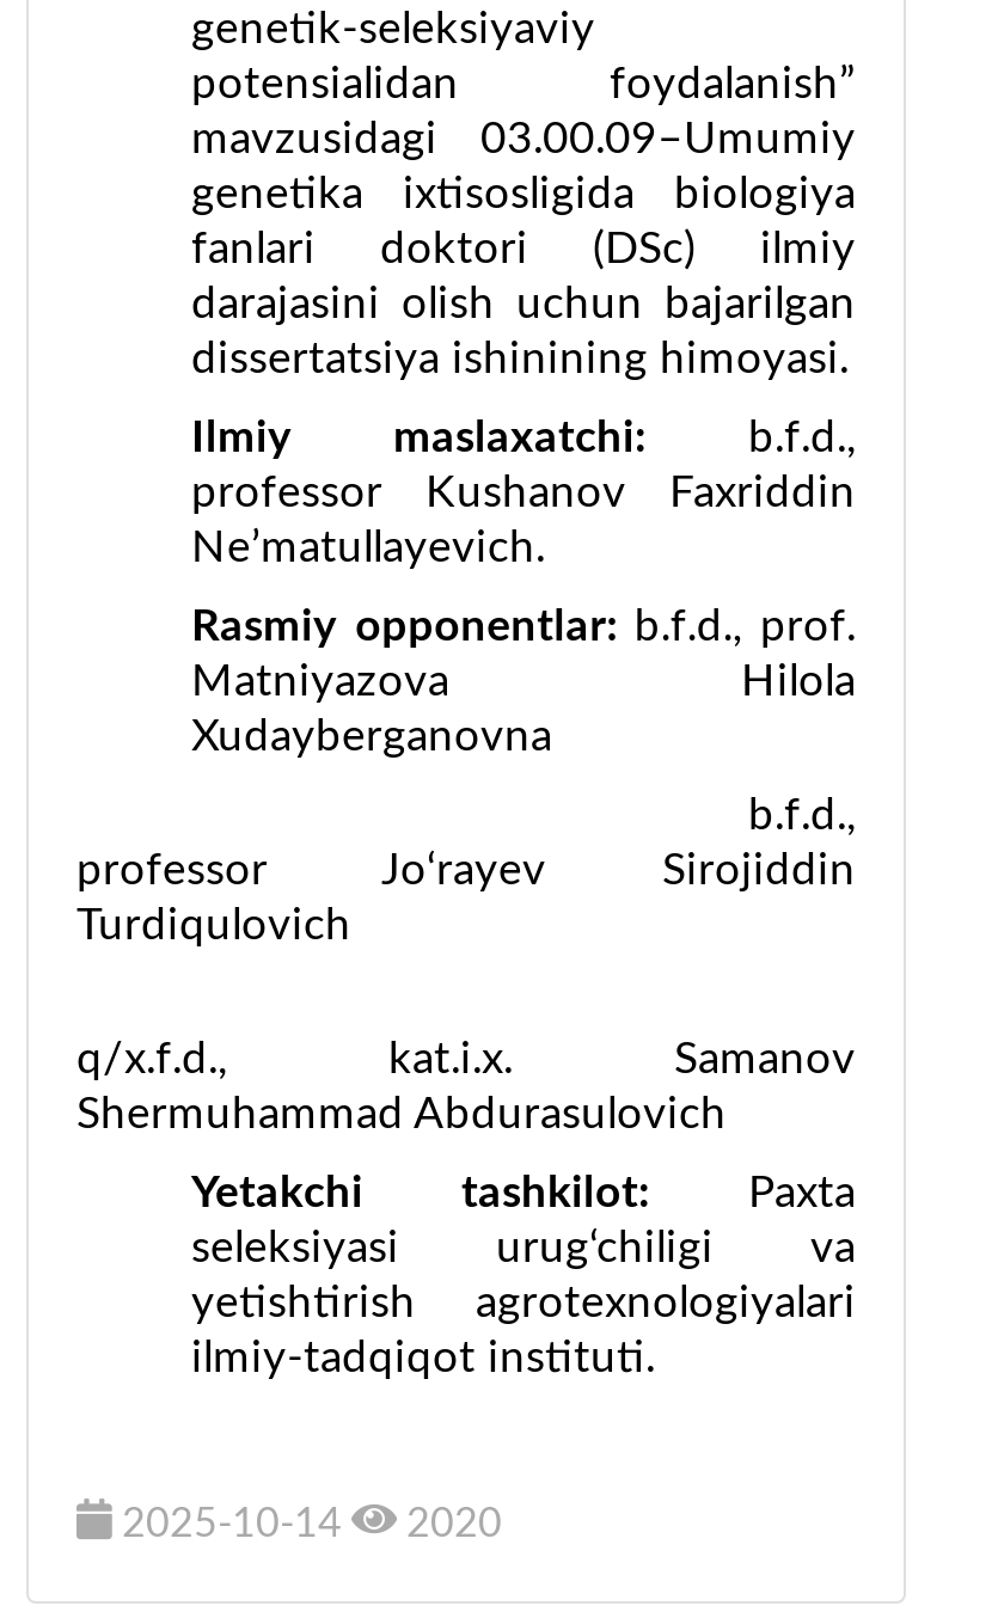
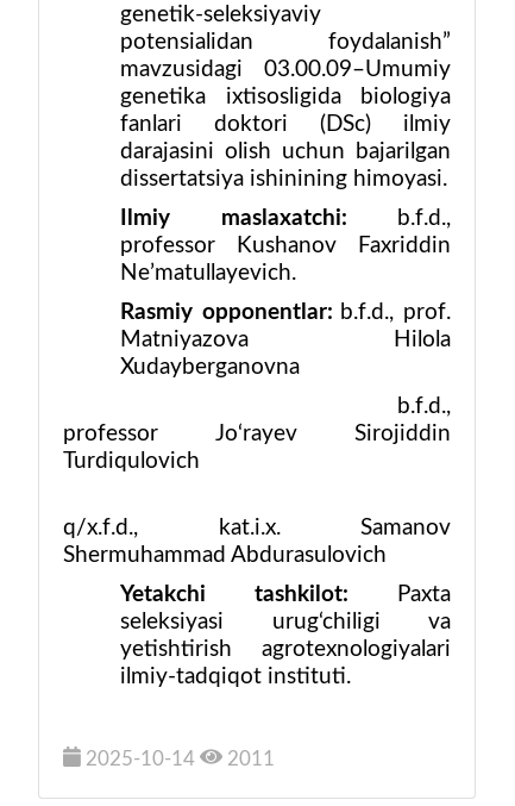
- 2025-10-14 2020
+ 2025-10-14 2011
